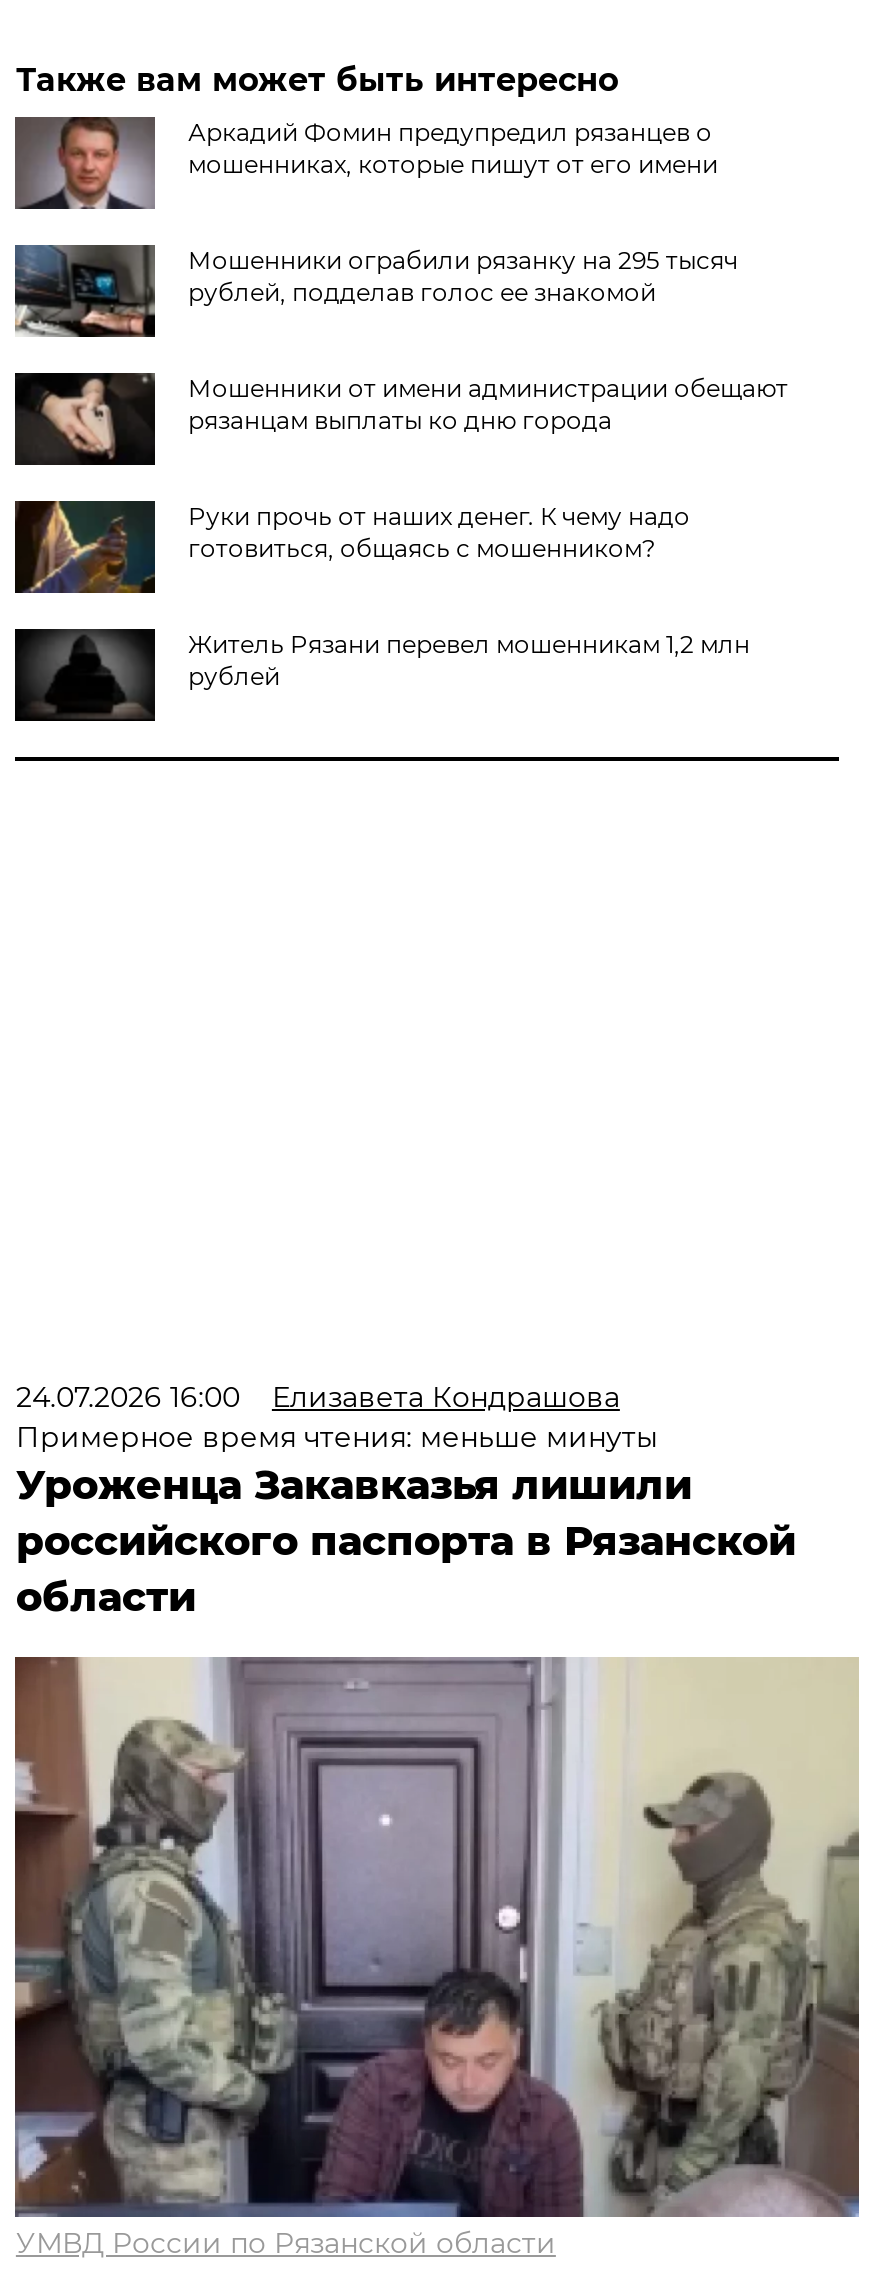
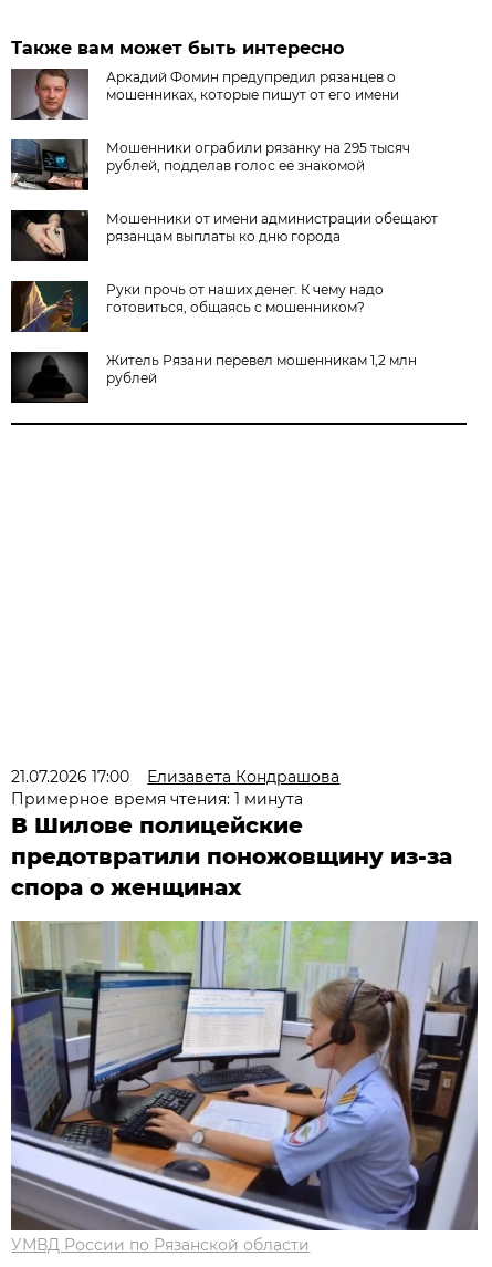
- 24.07.2026 16:00 Елизавета Кондрашова
+ 21.07.2026 17:00 Елизавета Кондрашова

- Примерное время чтения: меньше минуты
- Уроженца Закавказья лишили
- российского паспорта в Рязанской
- области
+ Примерное время чтения: 1 минута
+ В Шилове полицейские
+ предотвратили поножовщину из-за
+ спора о женщинах

- [image]
+ [image]
